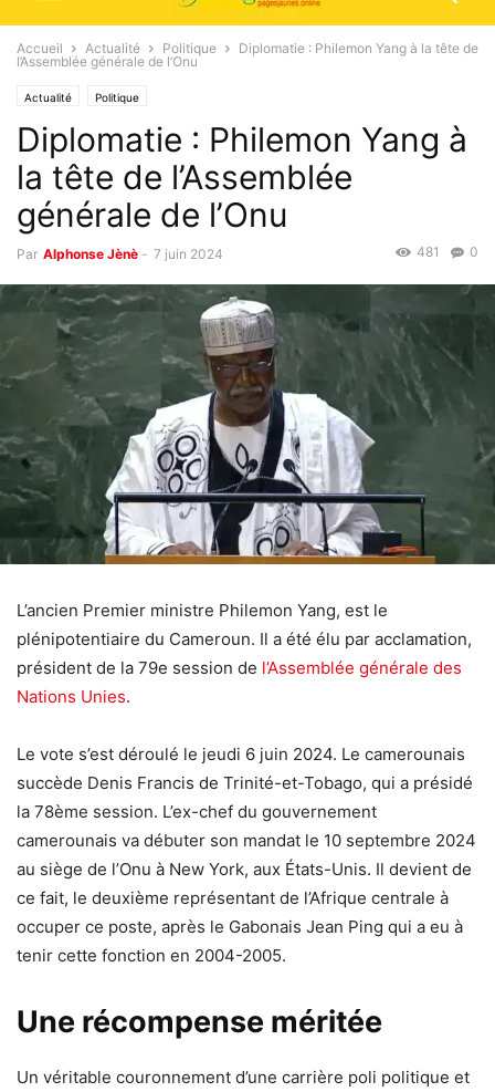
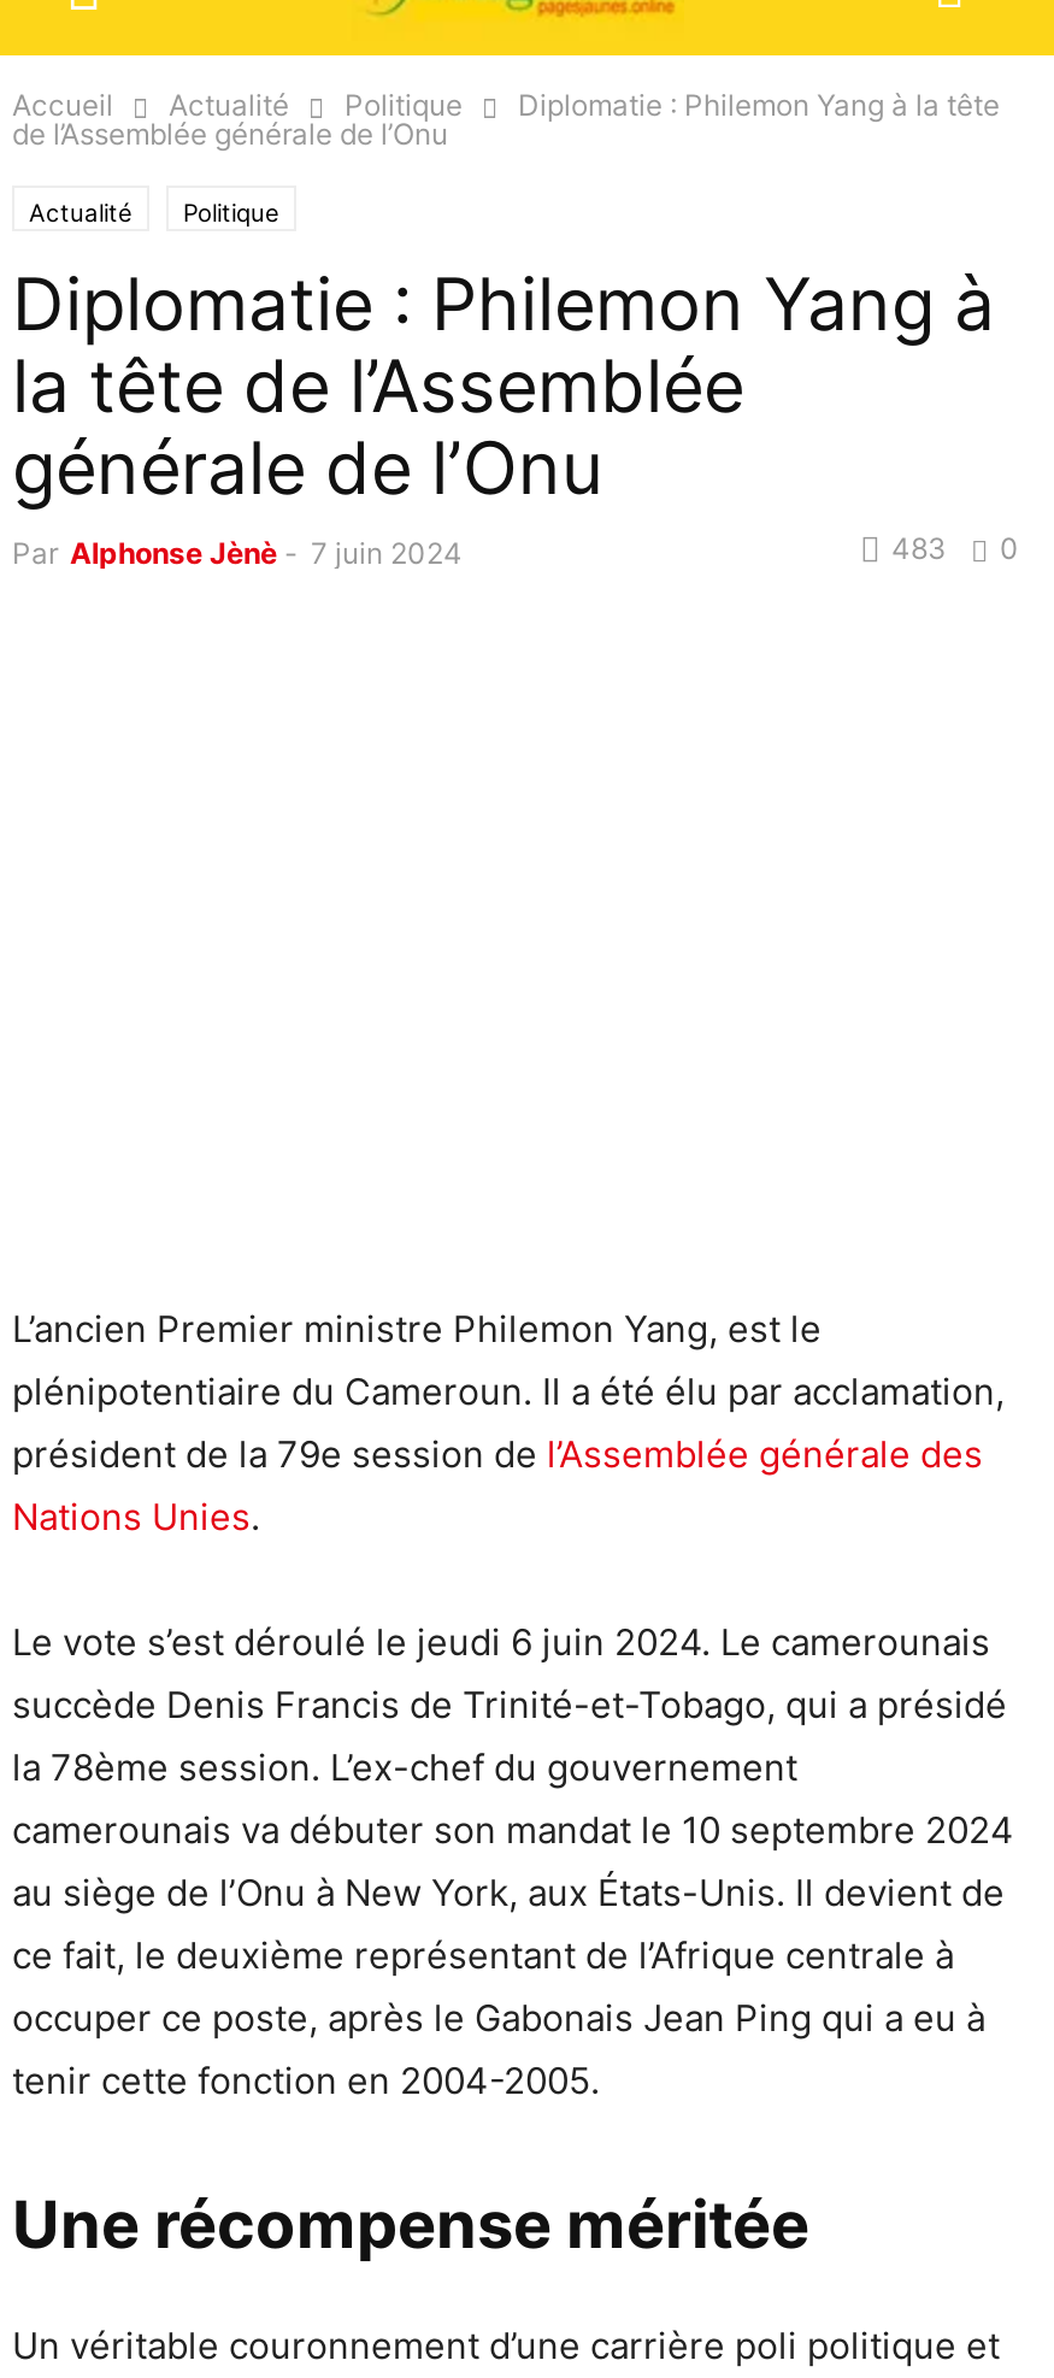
- 481 0
+ 483 0

- [image]
